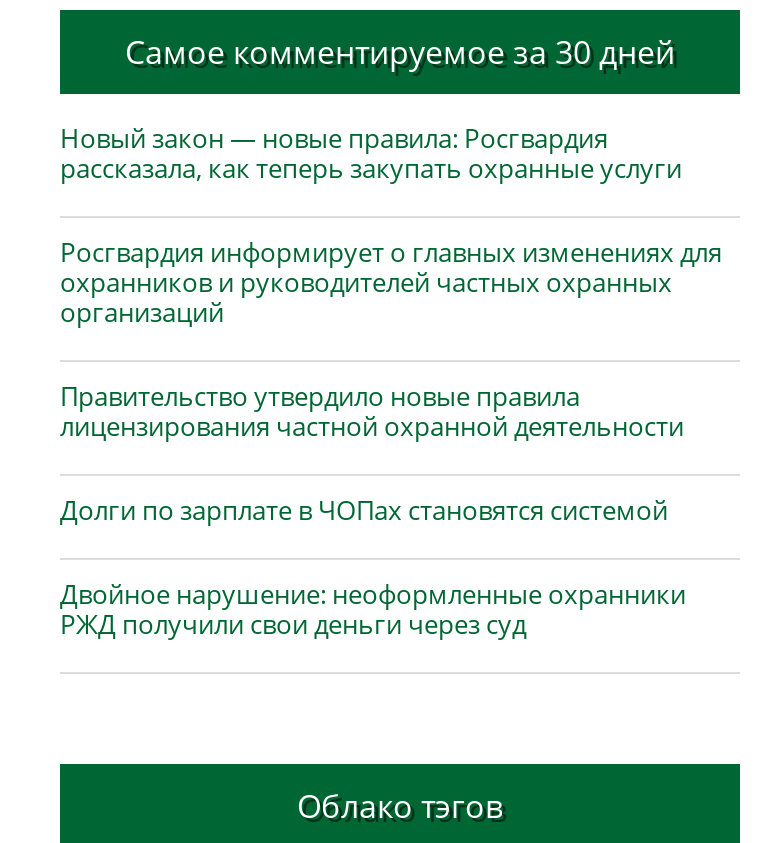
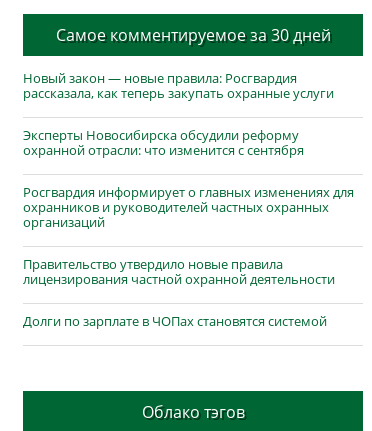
+ Эксперты Новосибирска обсудили реформу
+ охранной отрасли: что изменится с сентября

moved down: Росгвардия информирует о главных изменениях для | охранников и руководителей частных охранных | организаций | Правительство утвердило новые правила | лицензирования частной охранной деятельности | Долги по зарплате в ЧОПах становятся системой

- Двойное нарушение: неоформленные охранники
- РЖД получили свои деньги через суд
